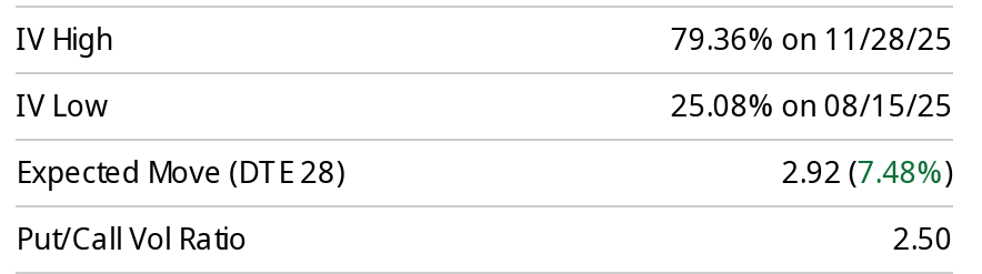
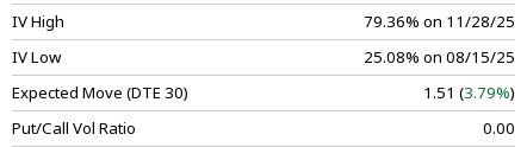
- Expected Move (DTE 28)
+ Expected Move (DTE 30)

- 2.92 (7.48%)
+ 1.51 (3.79%)

- 2.50
+ 0.00
